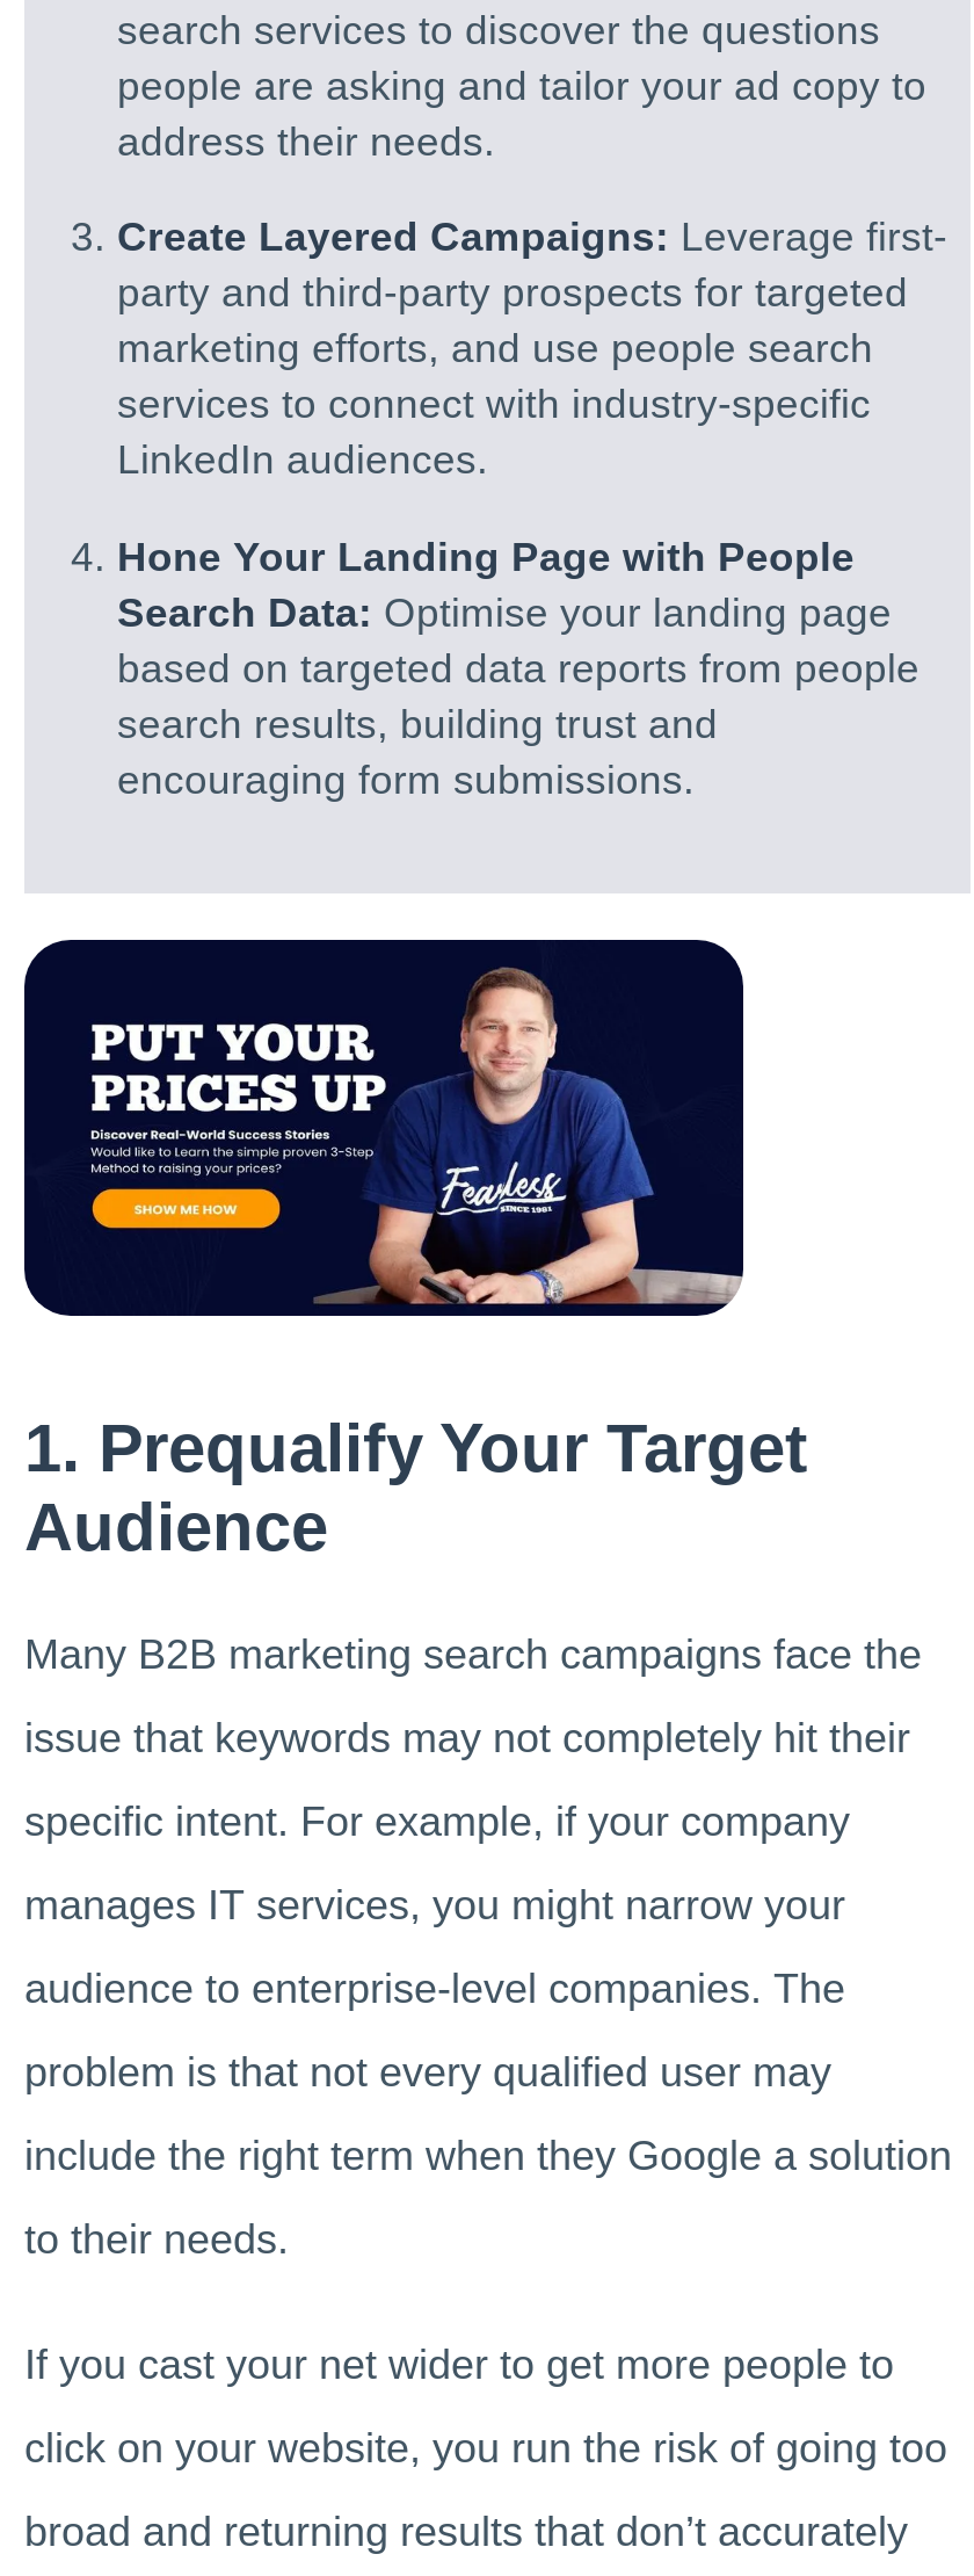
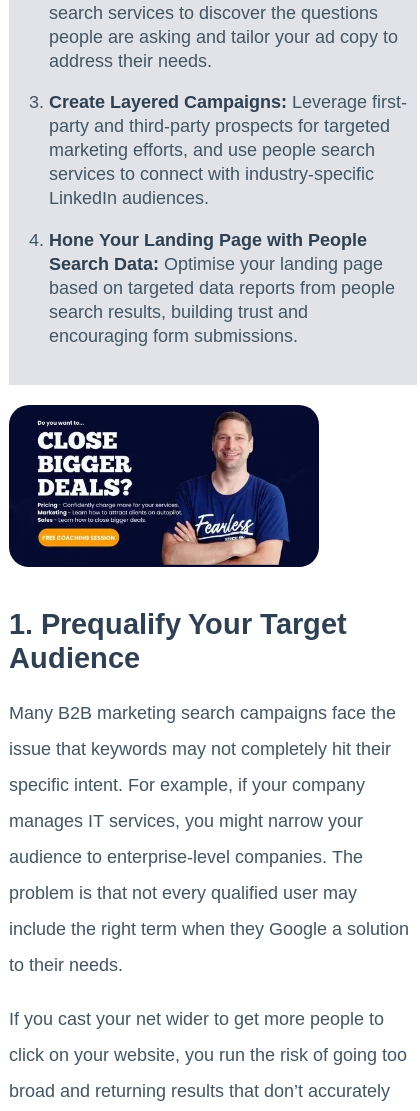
- [image]
+ [image]
